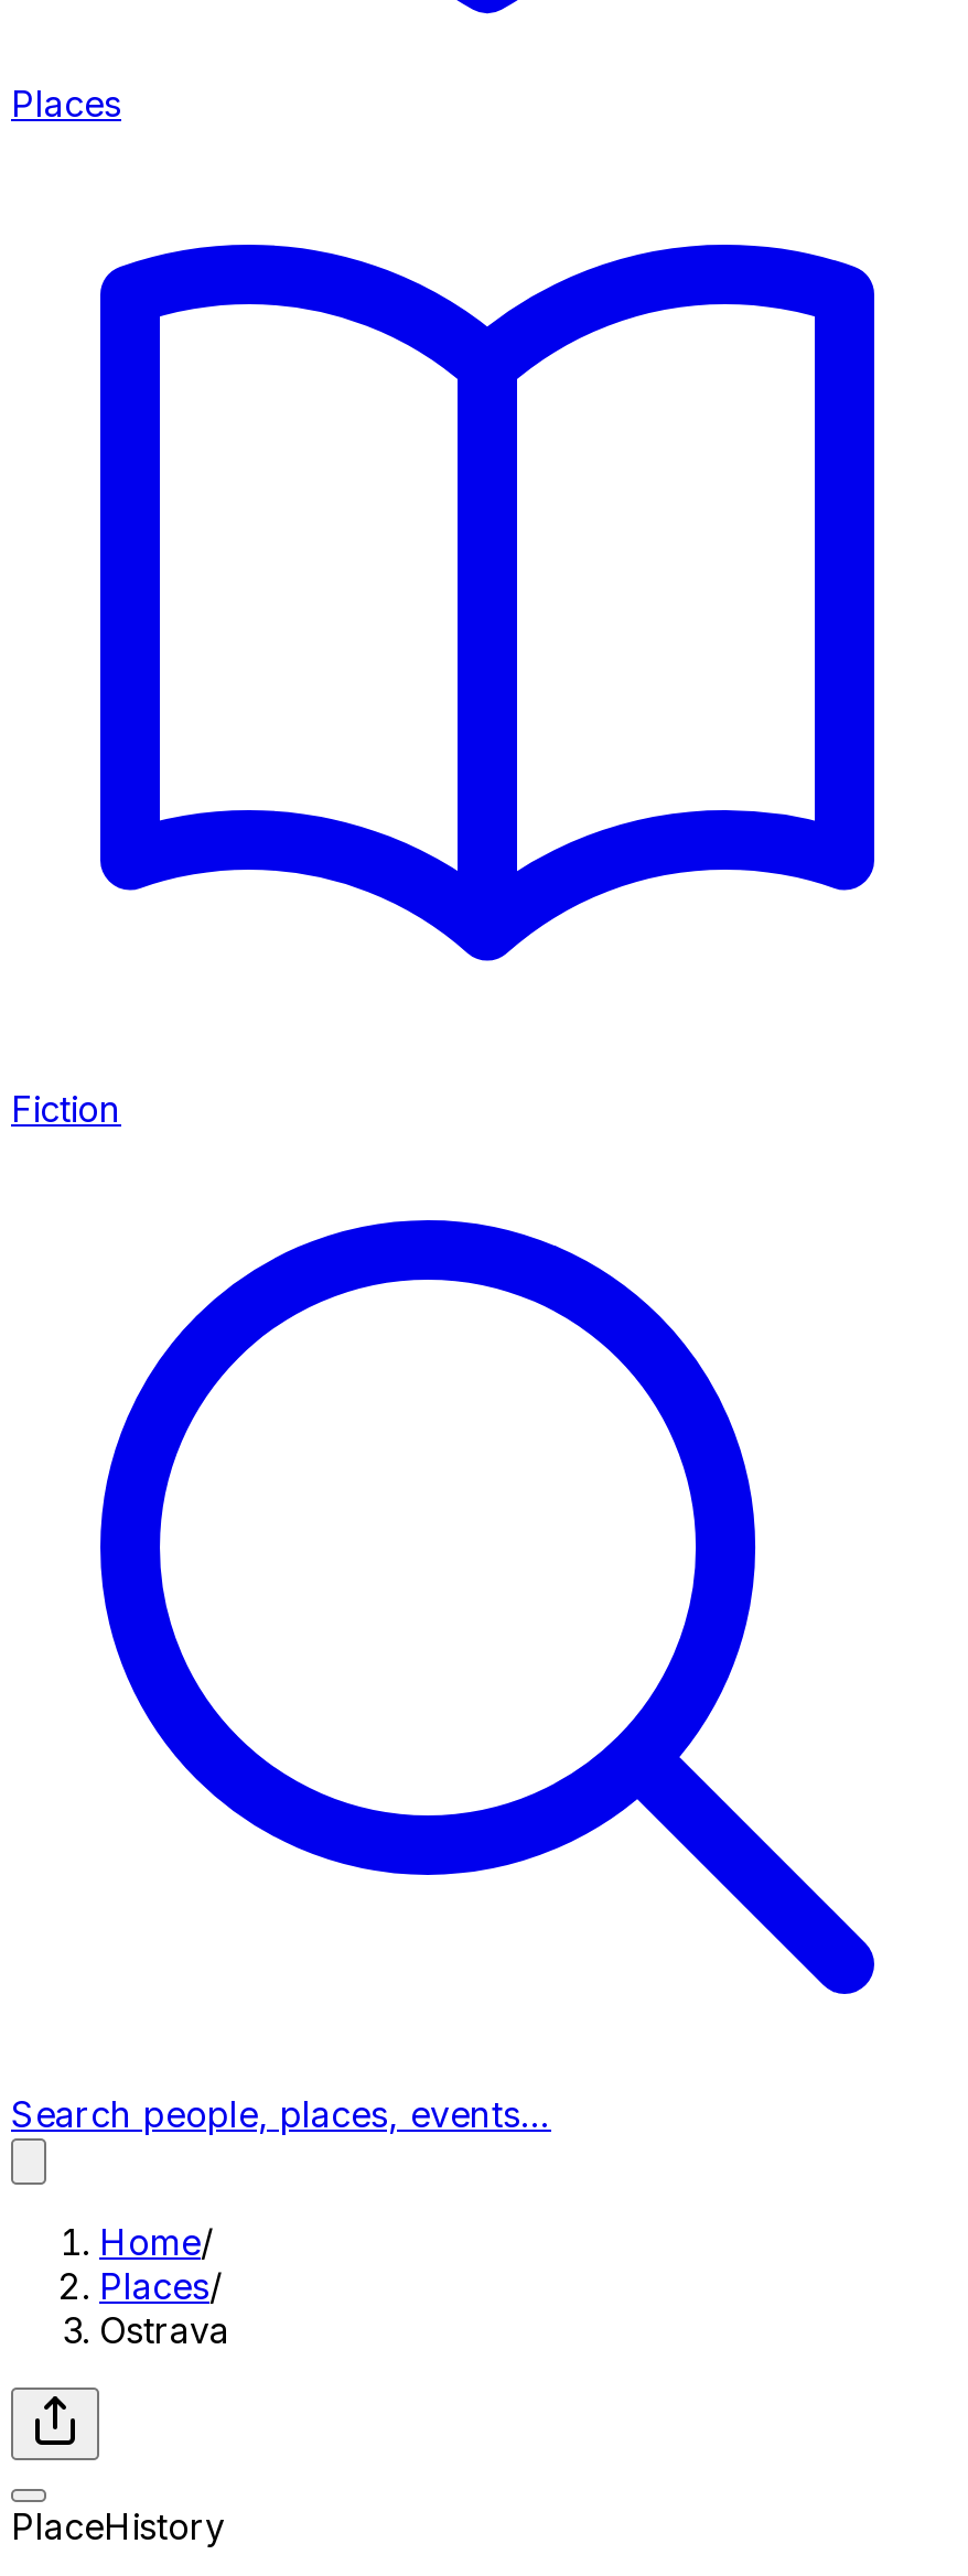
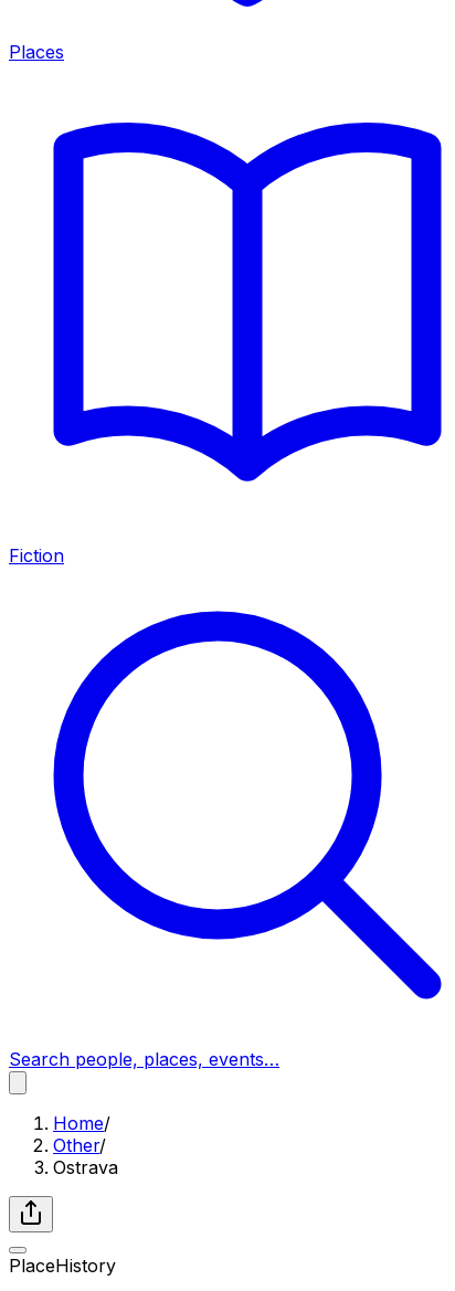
- Places/
+ Other/
